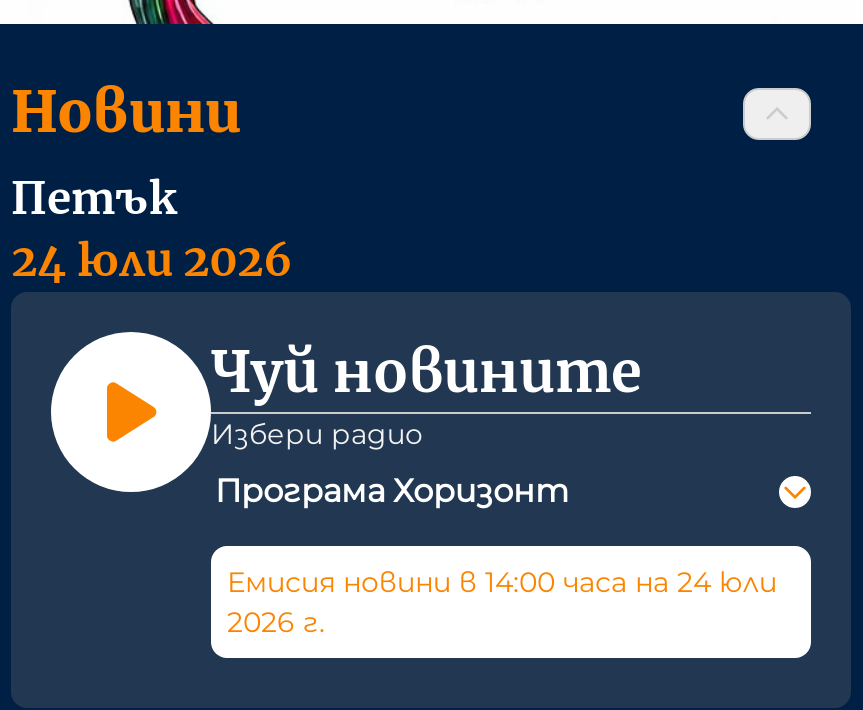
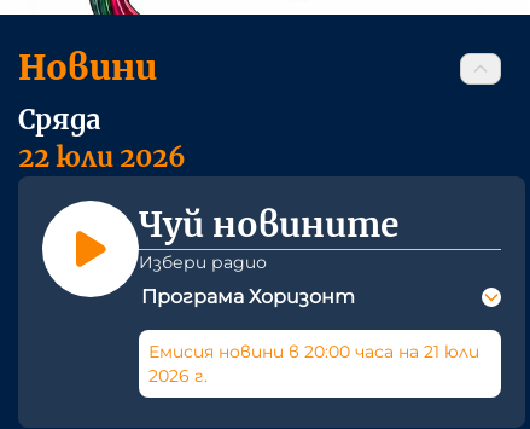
- Петък
- 24 юли 2026
+ Сряда
+ 22 юли 2026

- Емисия новини в 14:00 часа на 24 юли
+ Емисия новини в 20:00 часа на 21 юли
